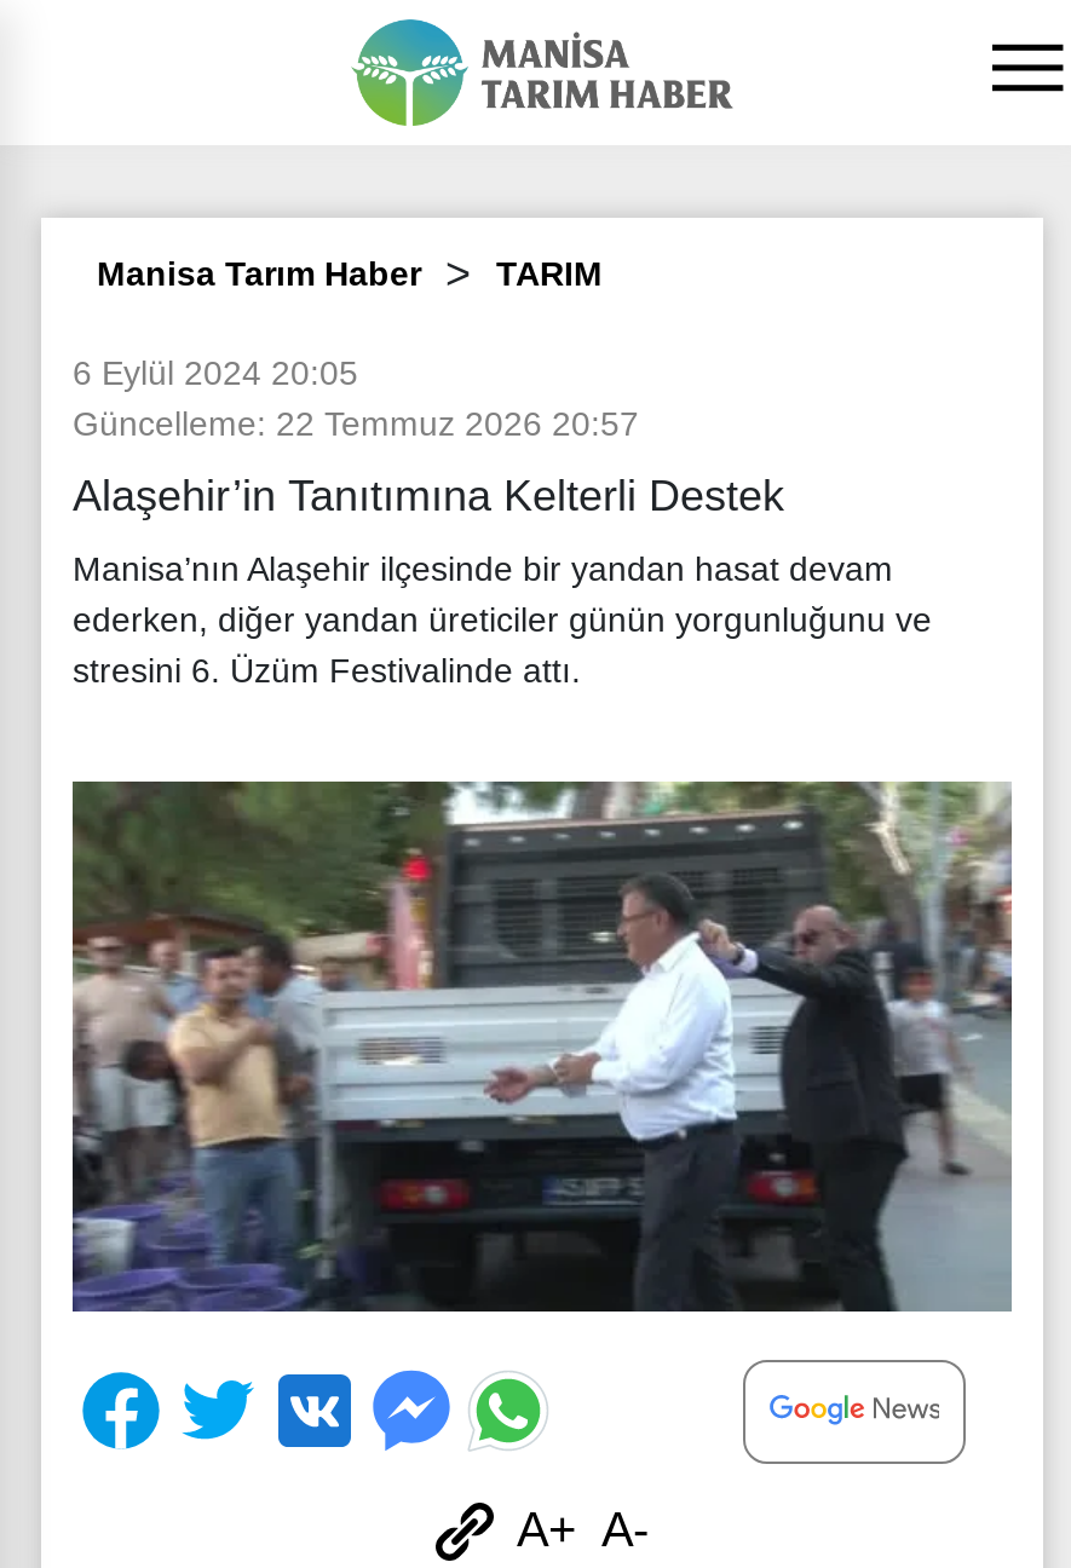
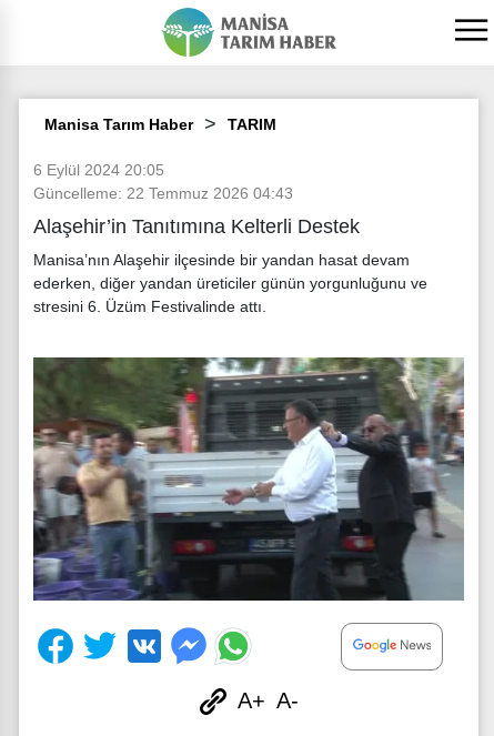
- Güncelleme: 22 Temmuz 2026 20:57
+ Güncelleme: 22 Temmuz 2026 04:43
